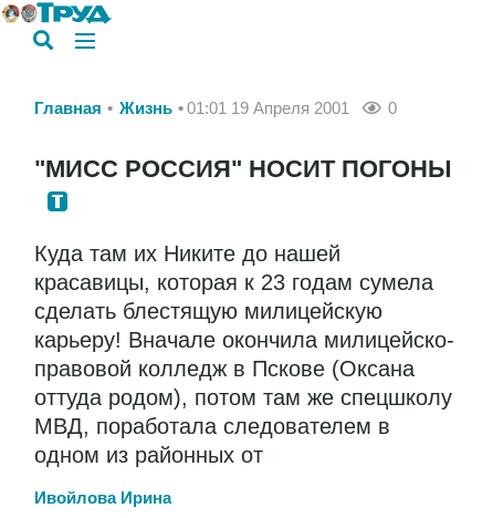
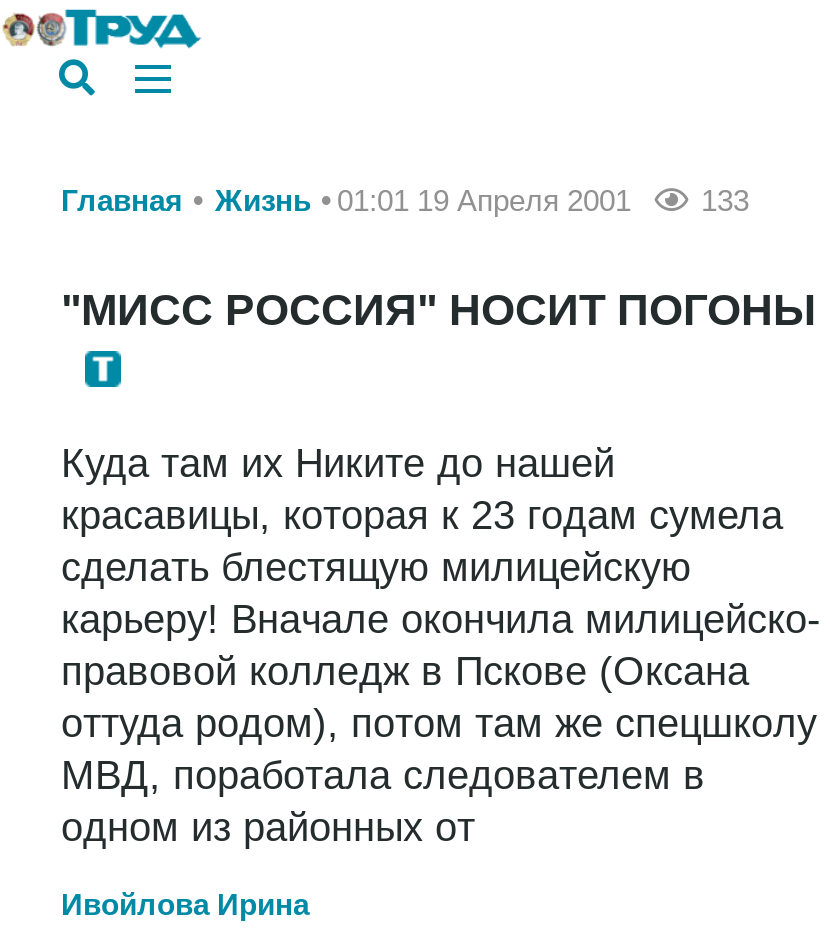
- 0
+ 133
